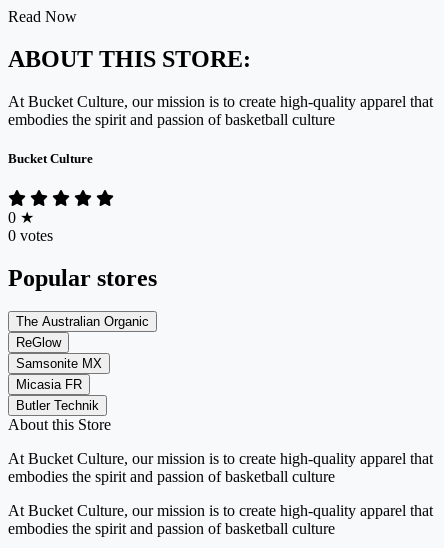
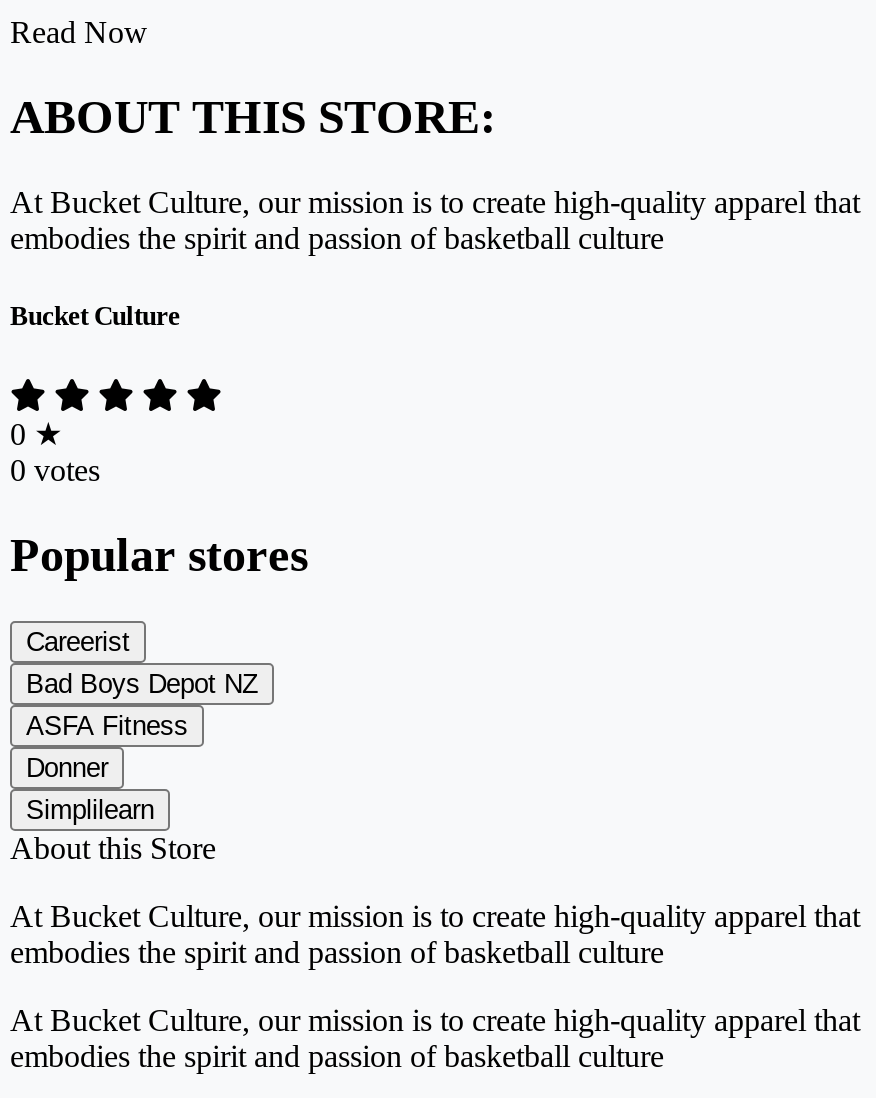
- The Australian Organic
- ReGlow
- Samsonite MX
- Micasia FR
- Butler Technik
+ Careerist
+ Bad Boys Depot NZ
+ ASFA Fitness
+ Donner
+ Simplilearn
